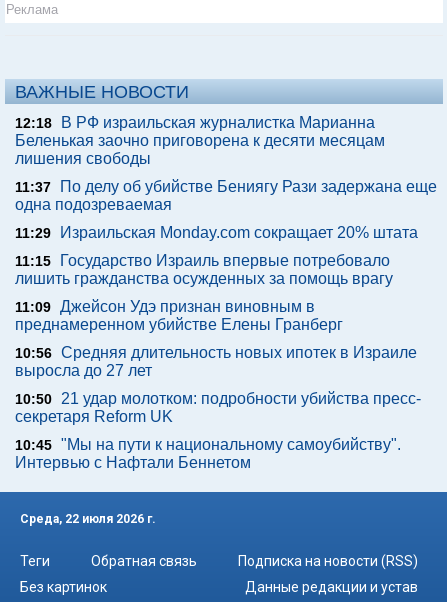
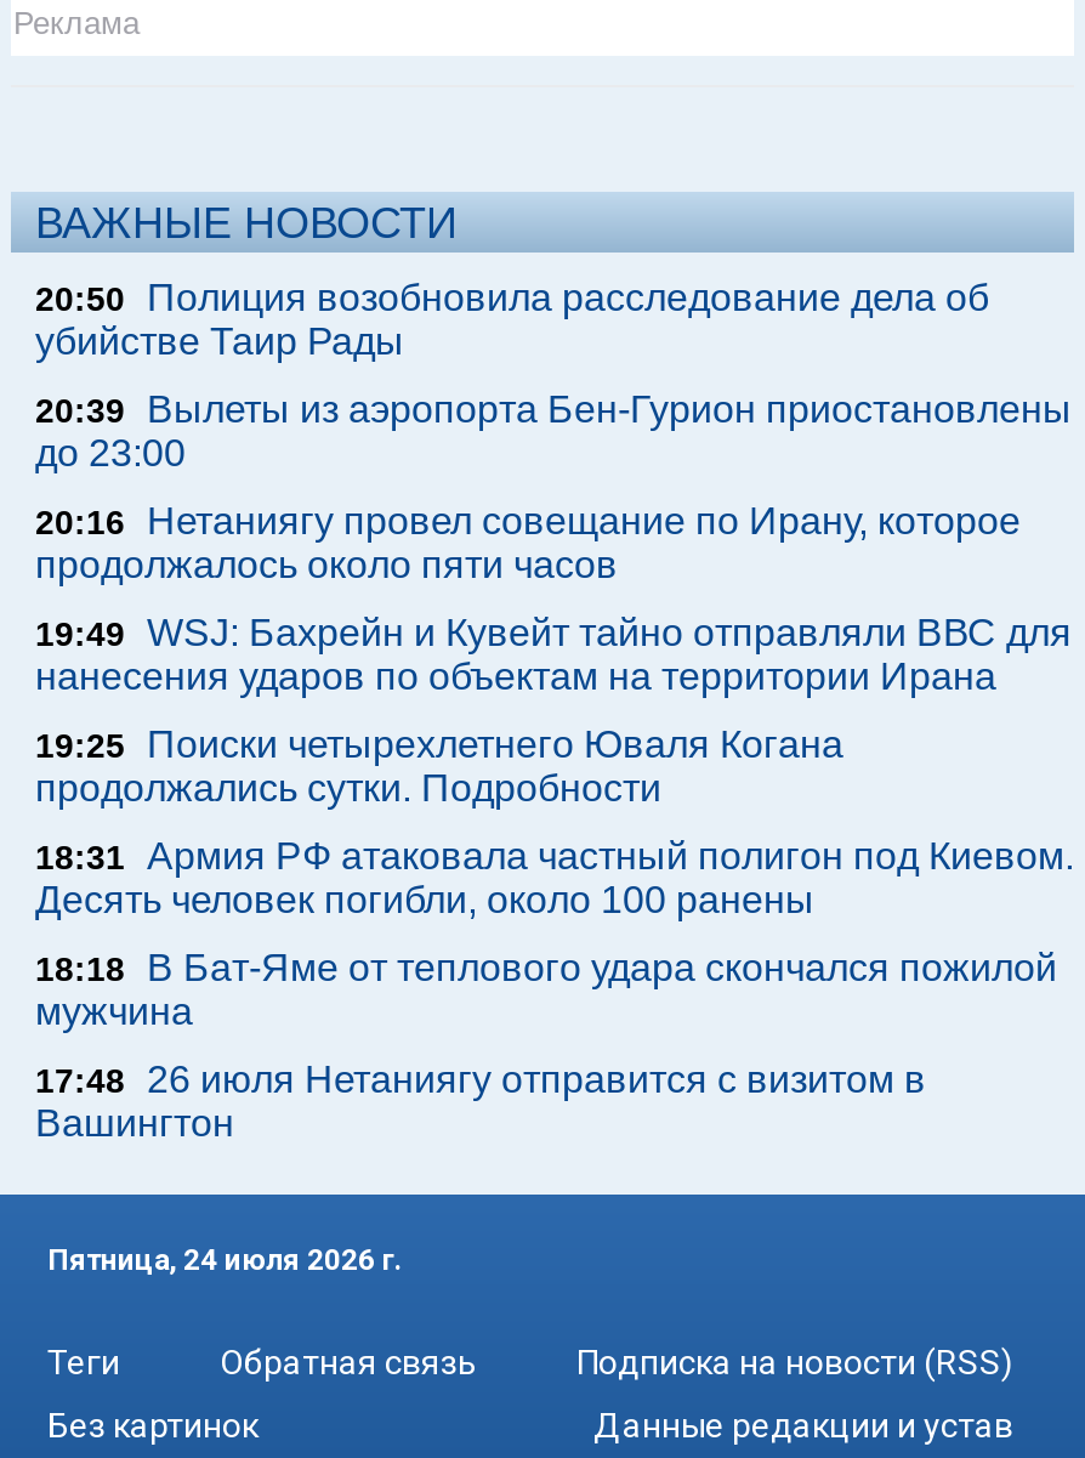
- 12:18 В РФ израильская журналистка Марианна
- Беленькая заочно приговорена к десяти месяцам
- лишения свободы
+ 20:50 Полиция возобновила расследование дела об
+ убийстве Таир Рады

- 11:37 По делу об убийстве Бениягу Рази задержана еще
- одна подозреваемая
+ 20:39 Вылеты из аэропорта Бен-Гурион приостановлены
+ до 23:00

- 11:29 Израильская Monday.com сокращает 20% штата
+ 20:16 Нетаниягу провел совещание по Ирану, которое
+ продолжалось около пяти часов

- 11:15 Государство Израиль впервые потребовало
- лишить гражданства осужденных за помощь врагу
+ 19:49 WSJ: Бахрейн и Кувейт тайно отправляли ВВС для
+ нанесения ударов по объектам на территории Ирана

- 11:09 Джейсон Удэ признан виновным в
- преднамеренном убийстве Елены Гранберг
+ 19:25 Поиски четырехлетнего Юваля Когана
+ продолжались сутки. Подробности

- 10:56 Средняя длительность новых ипотек в Израиле
- выросла до 27 лет
+ 18:31 Армия РФ атаковала частный полигон под Киевом.
+ Десять человек погибли, около 100 ранены

- 10:50 21 удар молотком: подробности убийства пресс-
- секретаря Reform UK
+ 18:18 В Бат-Яме от теплового удара скончался пожилой
+ мужчина

- 10:45 "Мы на пути к национальному самоубийству".
- Интервью с Нафтали Беннетом
+ 17:48 26 июля Нетаниягу отправится с визитом в
+ Вашингтон

- Среда, 22 июля 2026 г.
+ Пятница, 24 июля 2026 г.
